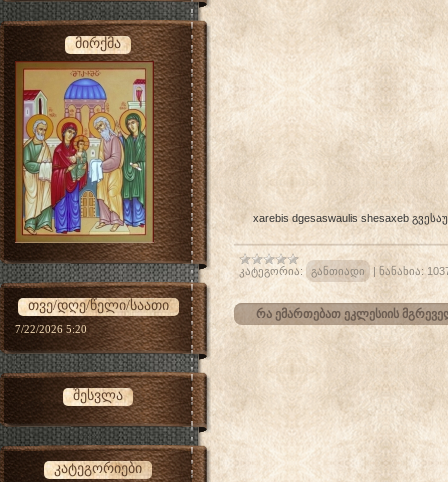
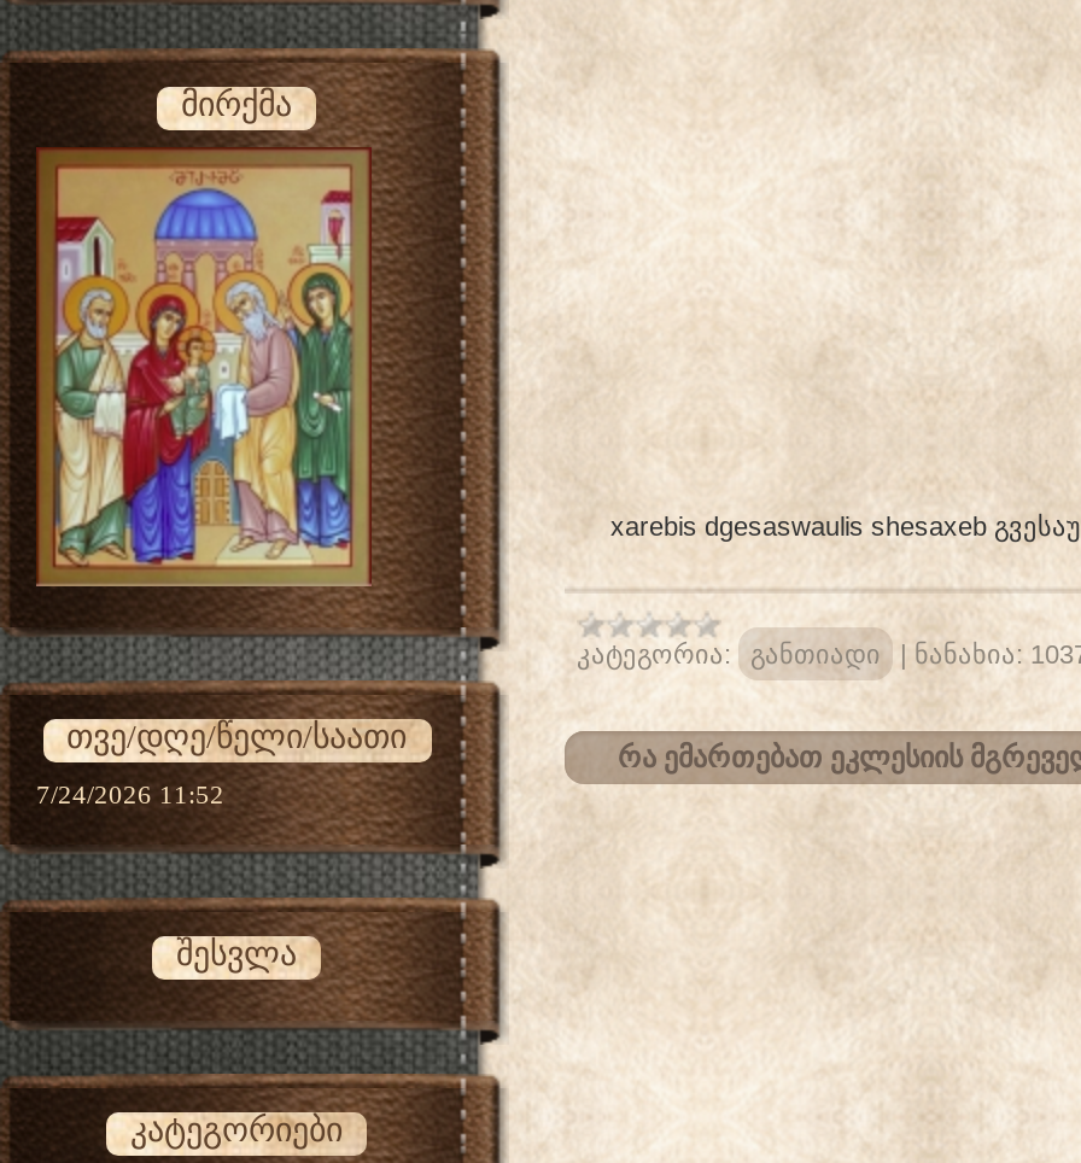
- 7/22/2026 5:20
+ 7/24/2026 11:52
